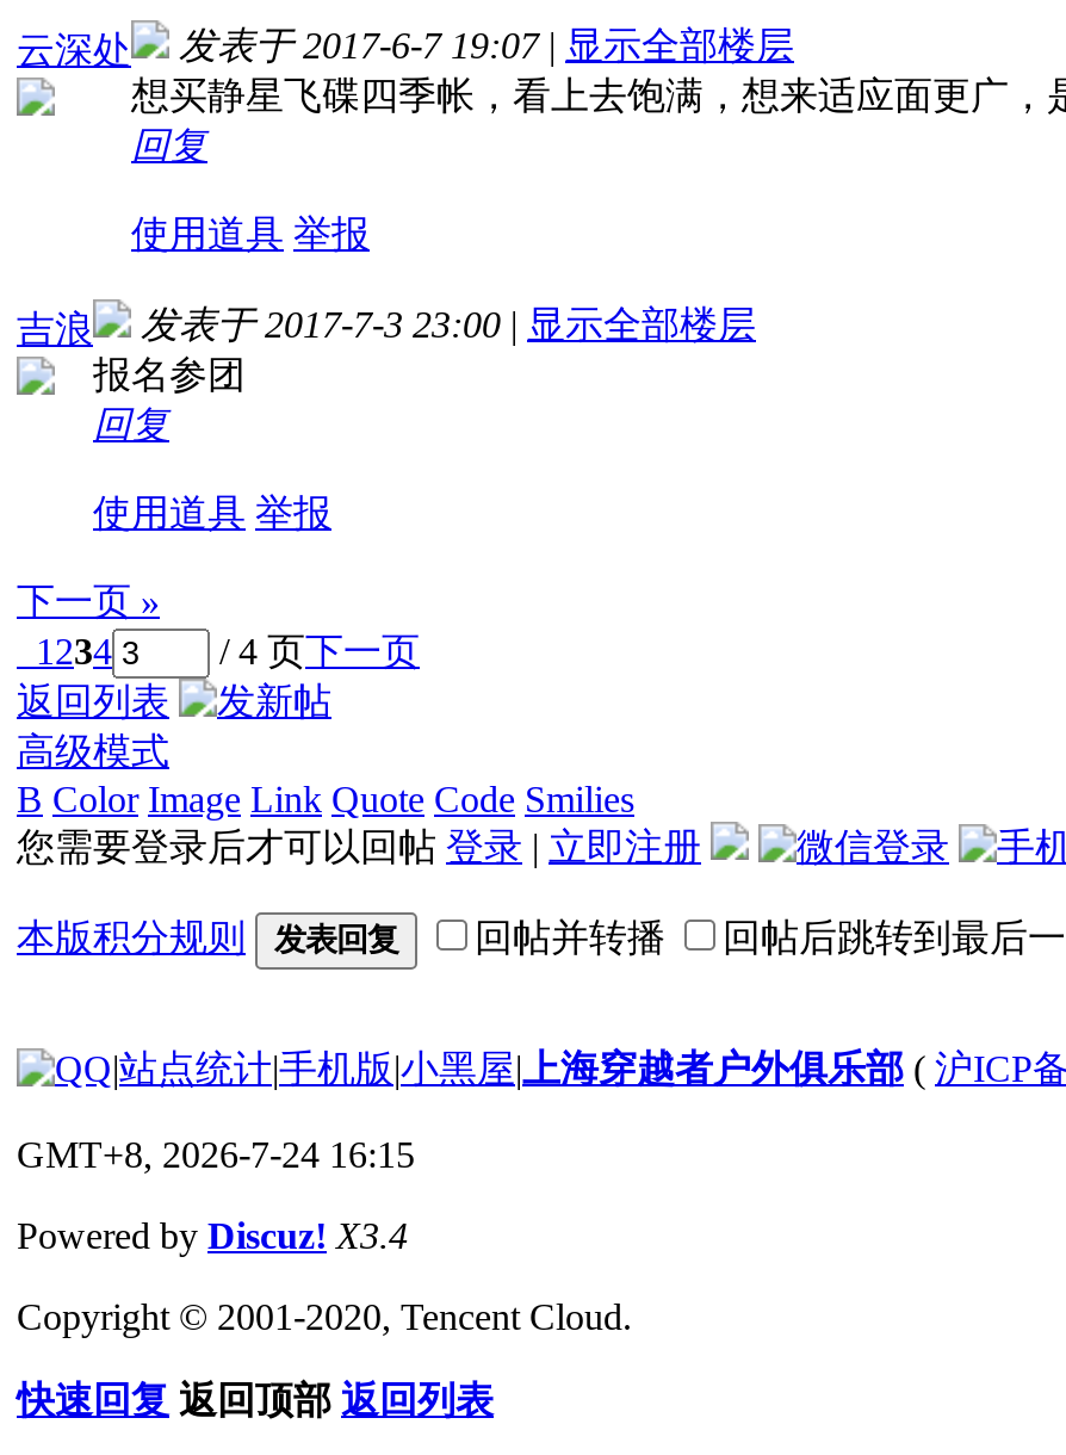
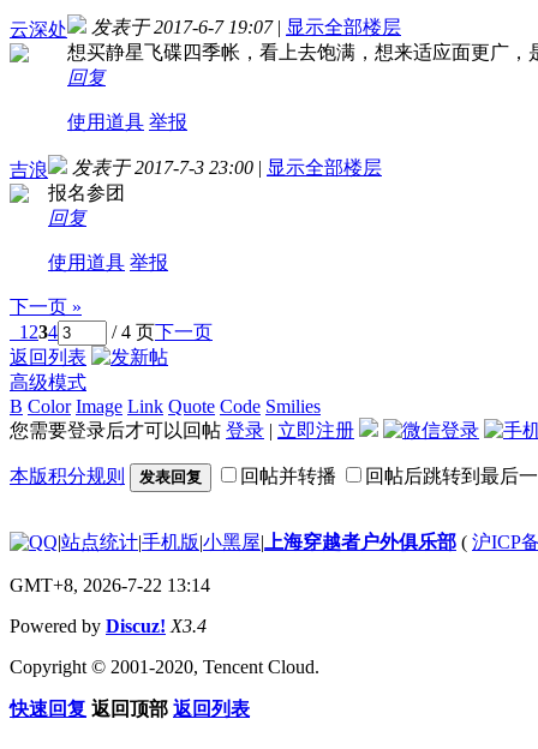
- GMT+8, 2026-7-24 16:15
+ GMT+8, 2026-7-22 13:14
